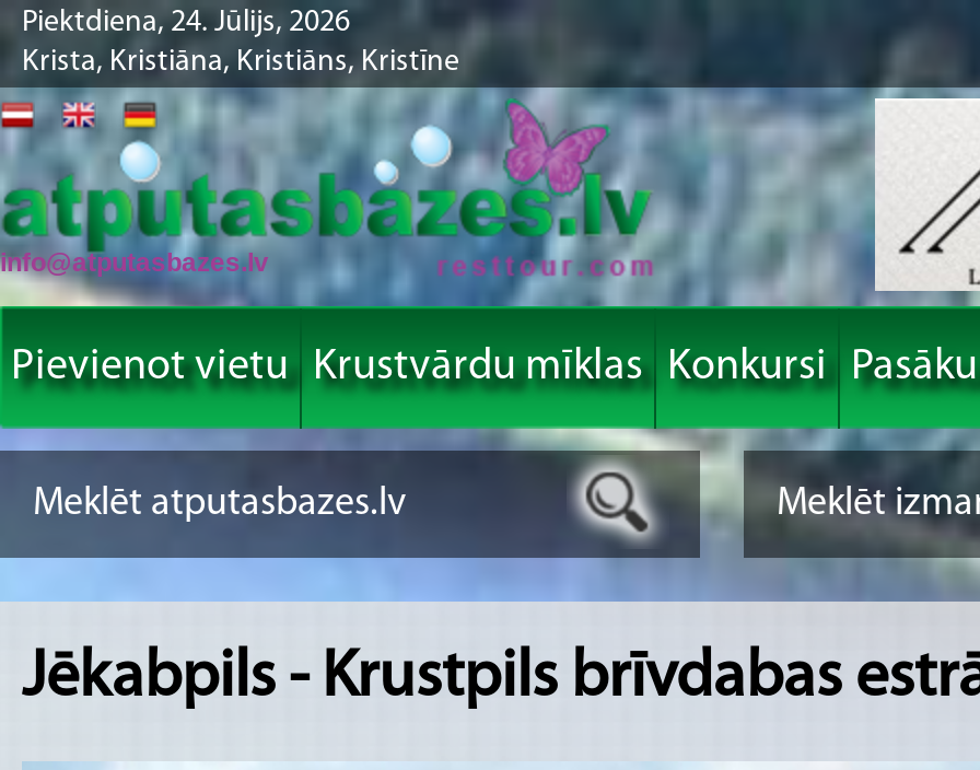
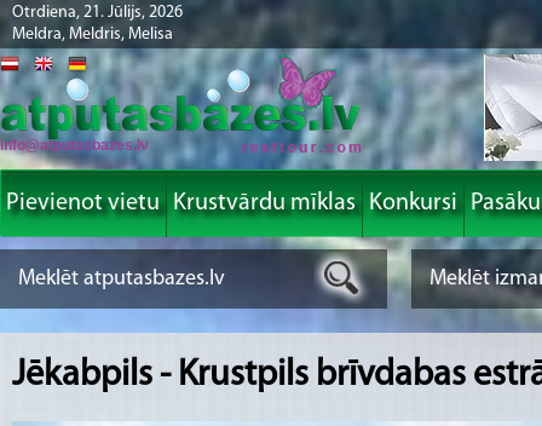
- Piektdiena, 24. Jūlijs, 2026
- Krista, Kristiāna, Kristiāns, Kristīne
+ Otrdiena, 21. Jūlijs, 2026
+ Meldra, Meldris, Melisa

- [image]
+ [image]
